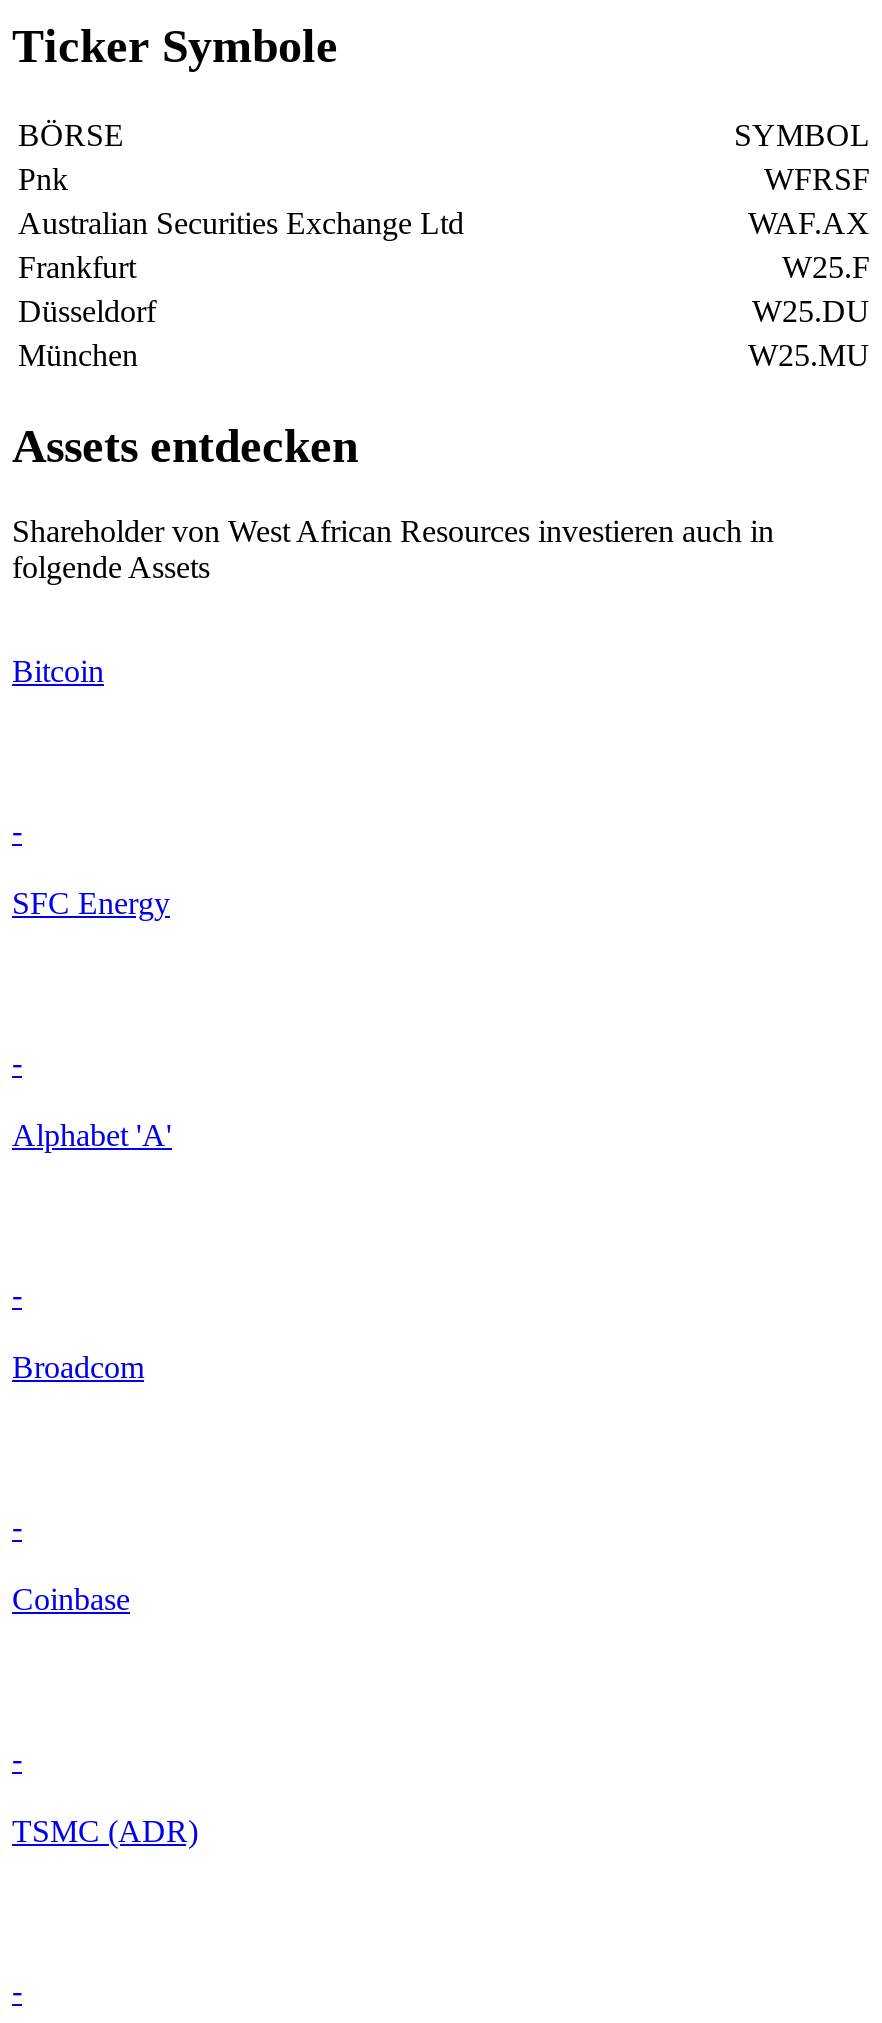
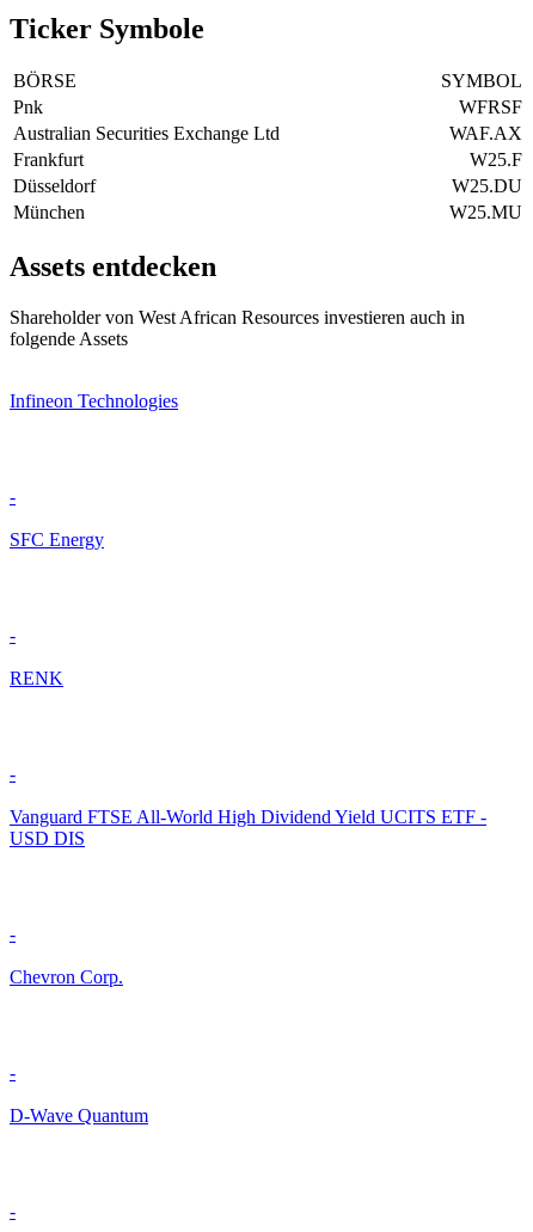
- Bitcoin
+ Infineon Technologies

- Alphabet 'A'
+ RENK

- Broadcom
+ Vanguard FTSE All-World High Dividend Yield UCITS ETF -
+ USD DIS

- Coinbase
+ Chevron Corp.

- TSMC (ADR)
+ D-Wave Quantum
